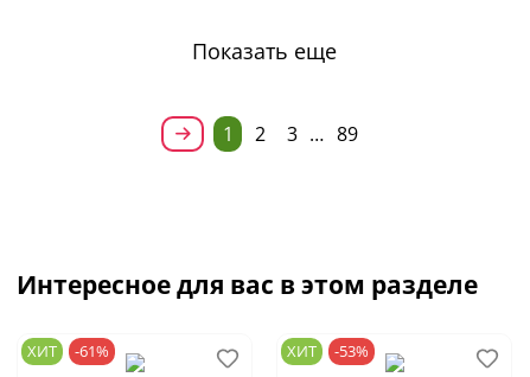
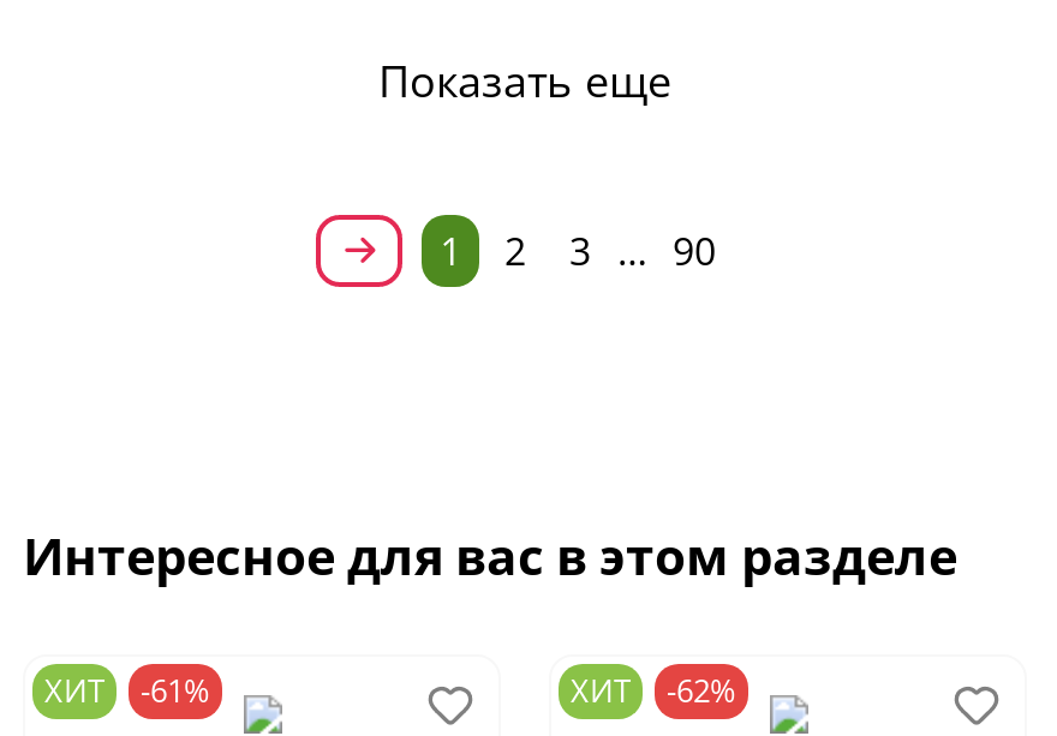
- 1 2 3 … 89
+ 1 2 3 … 90

- ХИТ -53%
+ ХИТ -62%
